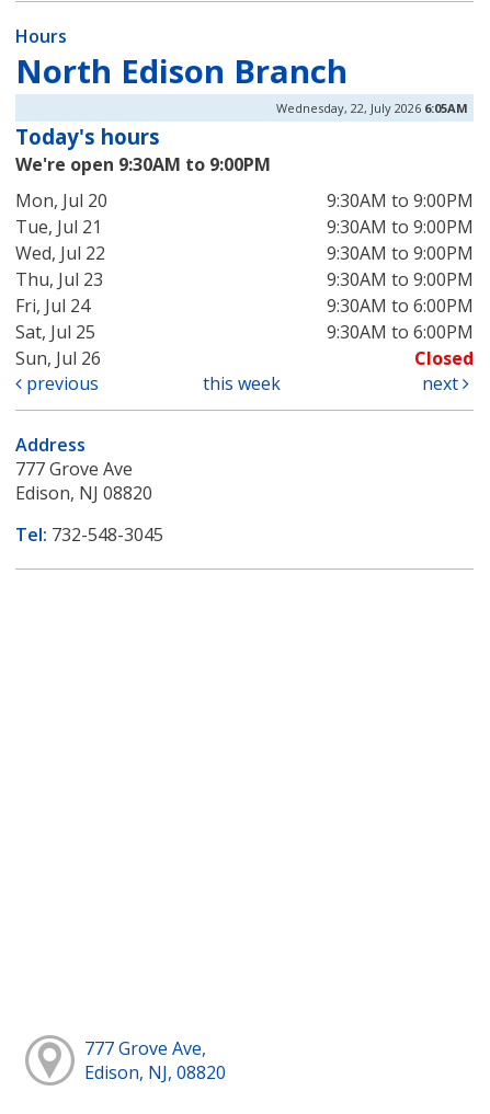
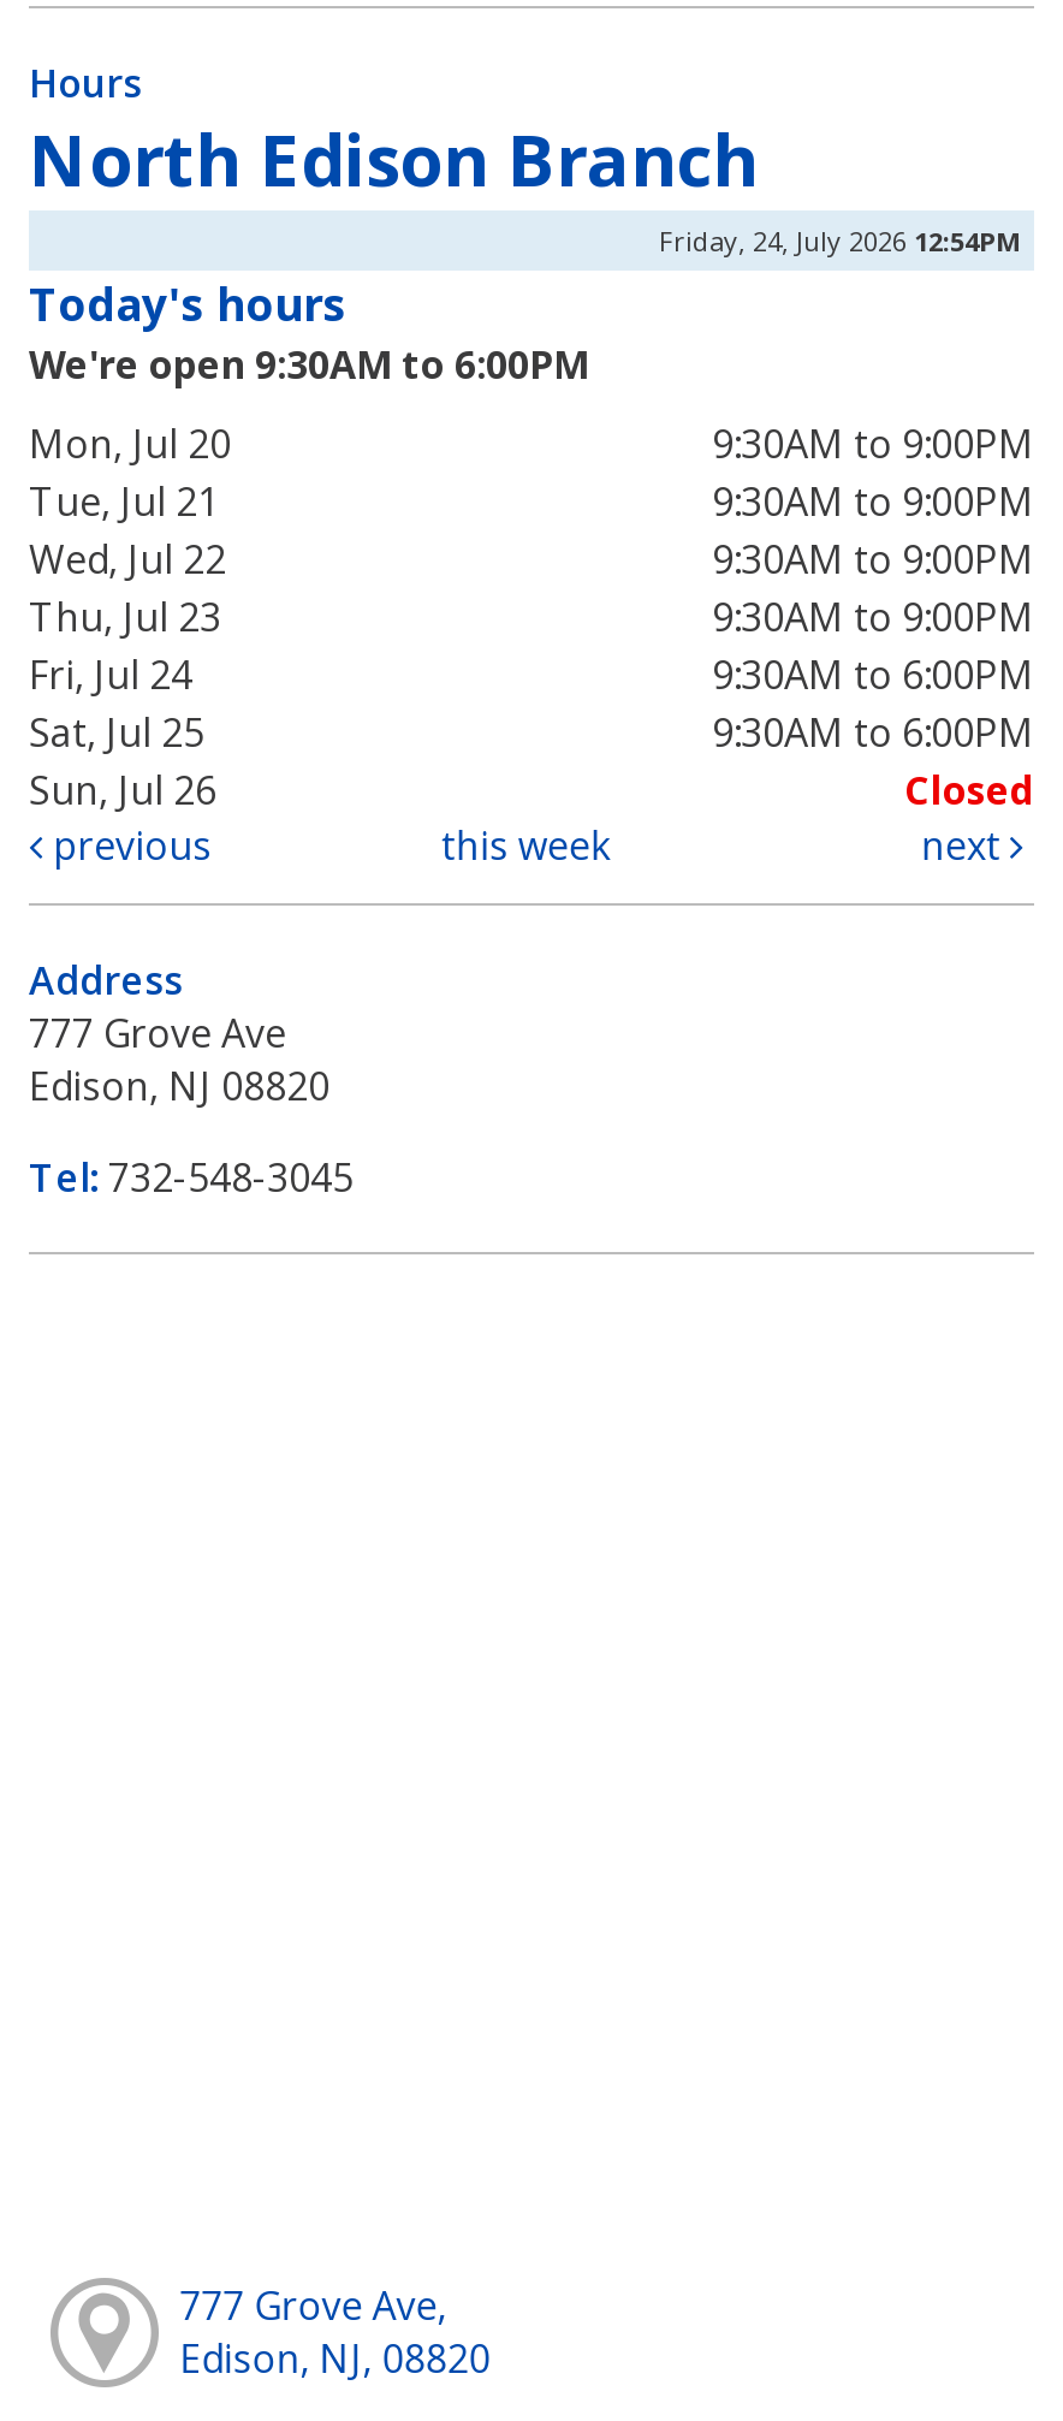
- Wednesday, 22, July 2026 6:05AM
+ Friday, 24, July 2026 12:54PM

- We're open 9:30AM to 9:00PM
+ We're open 9:30AM to 6:00PM
